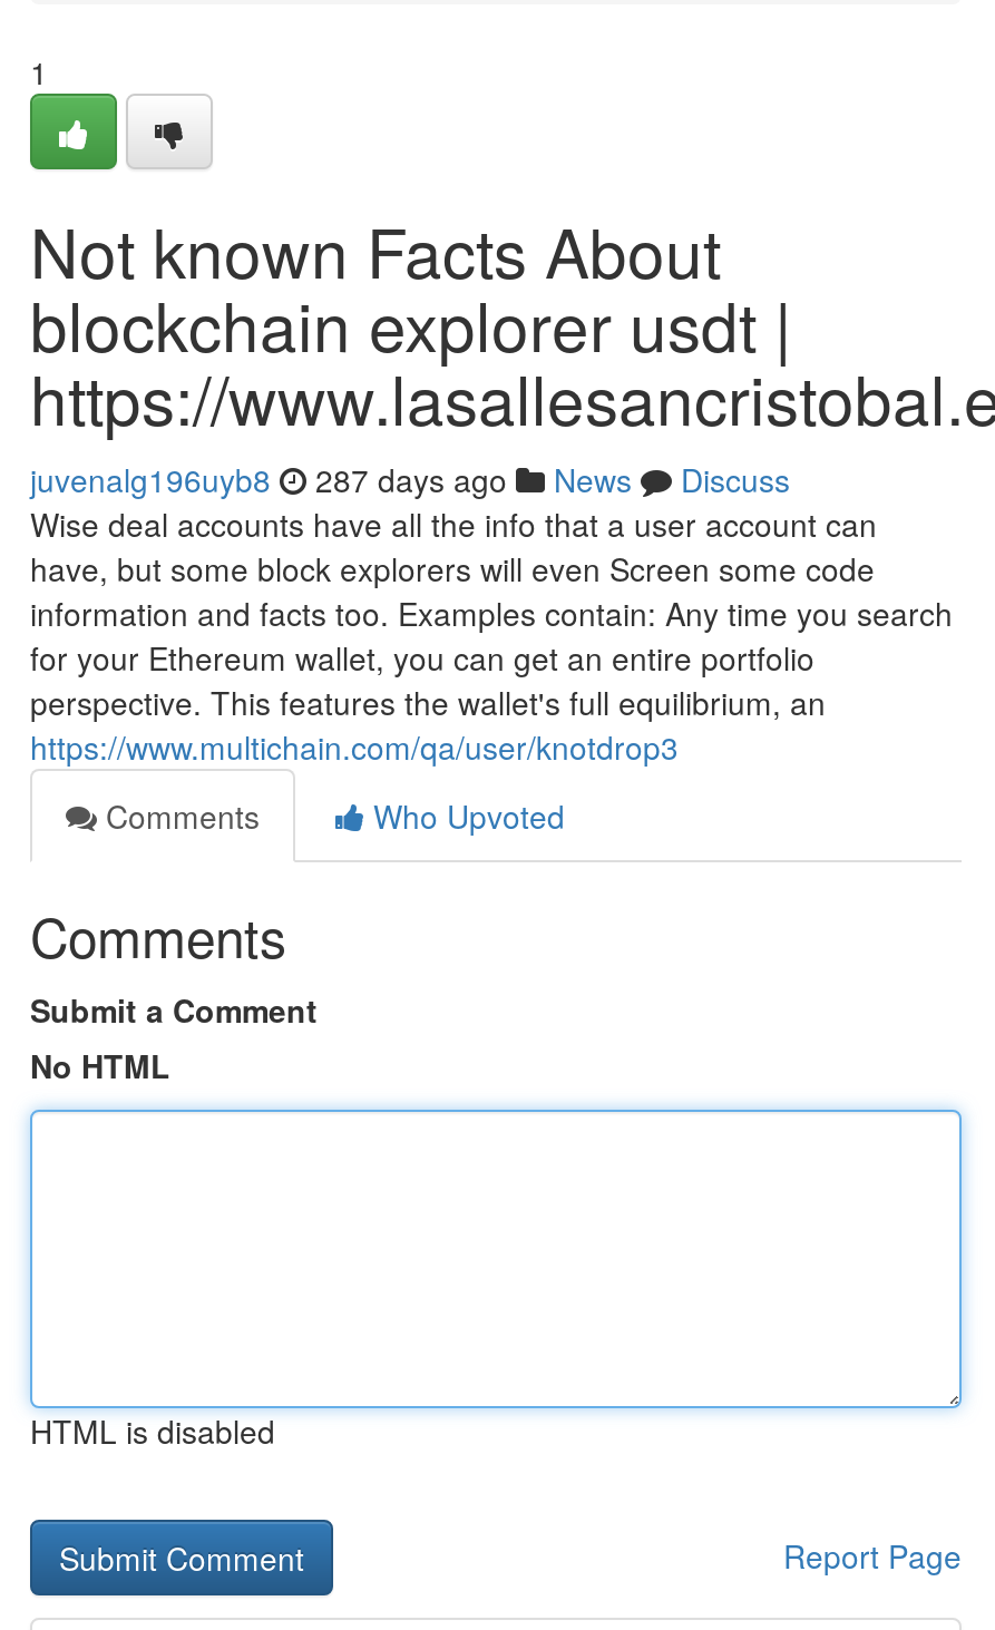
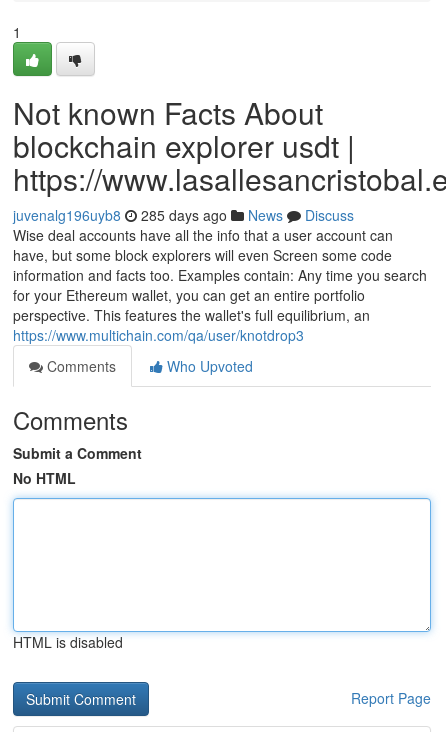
- juvenalg196uyb8 287 days ago News Discuss
+ juvenalg196uyb8 285 days ago News Discuss
